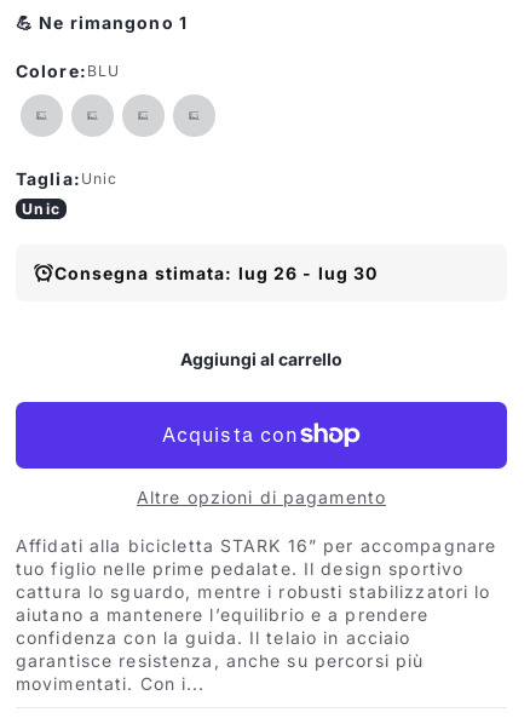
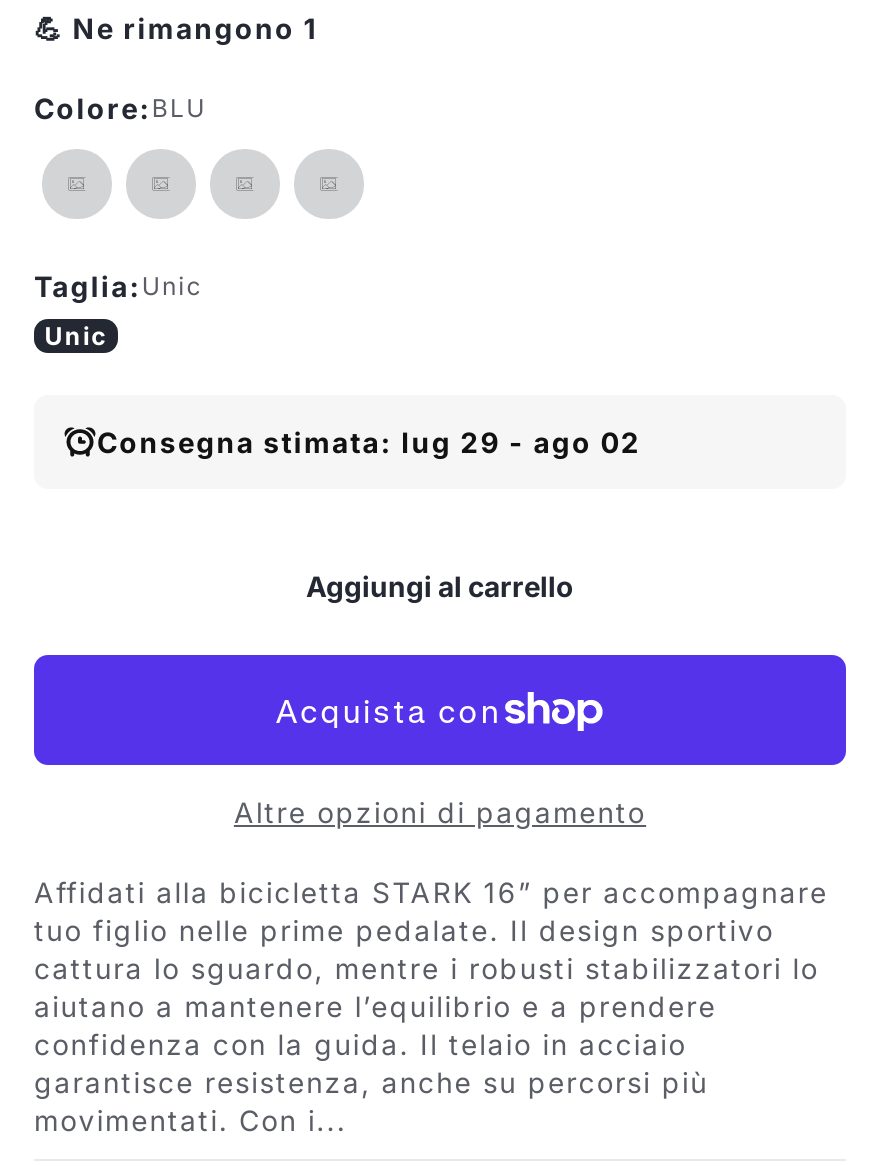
- Consegna stimata: lug 26 - lug 30
+ Consegna stimata: lug 29 - ago 02
